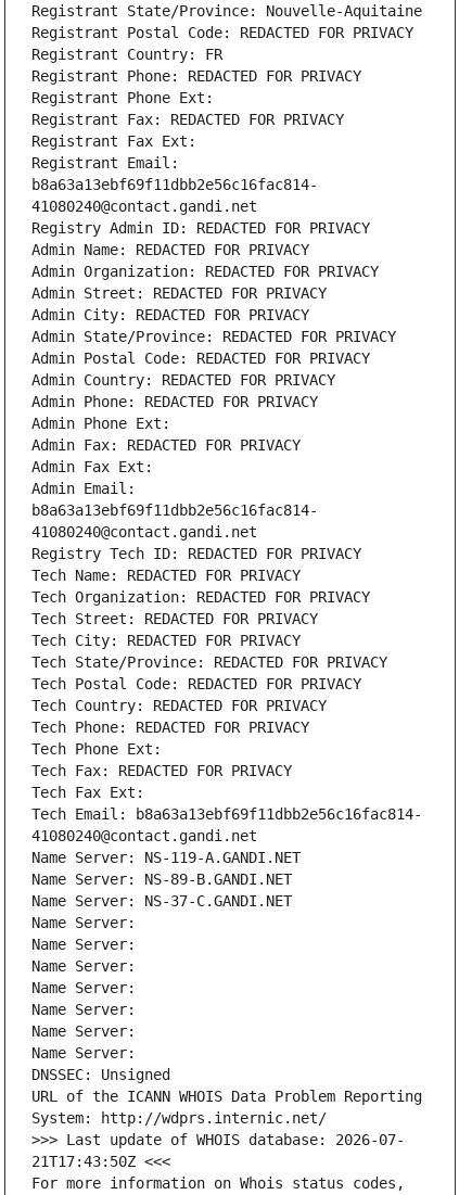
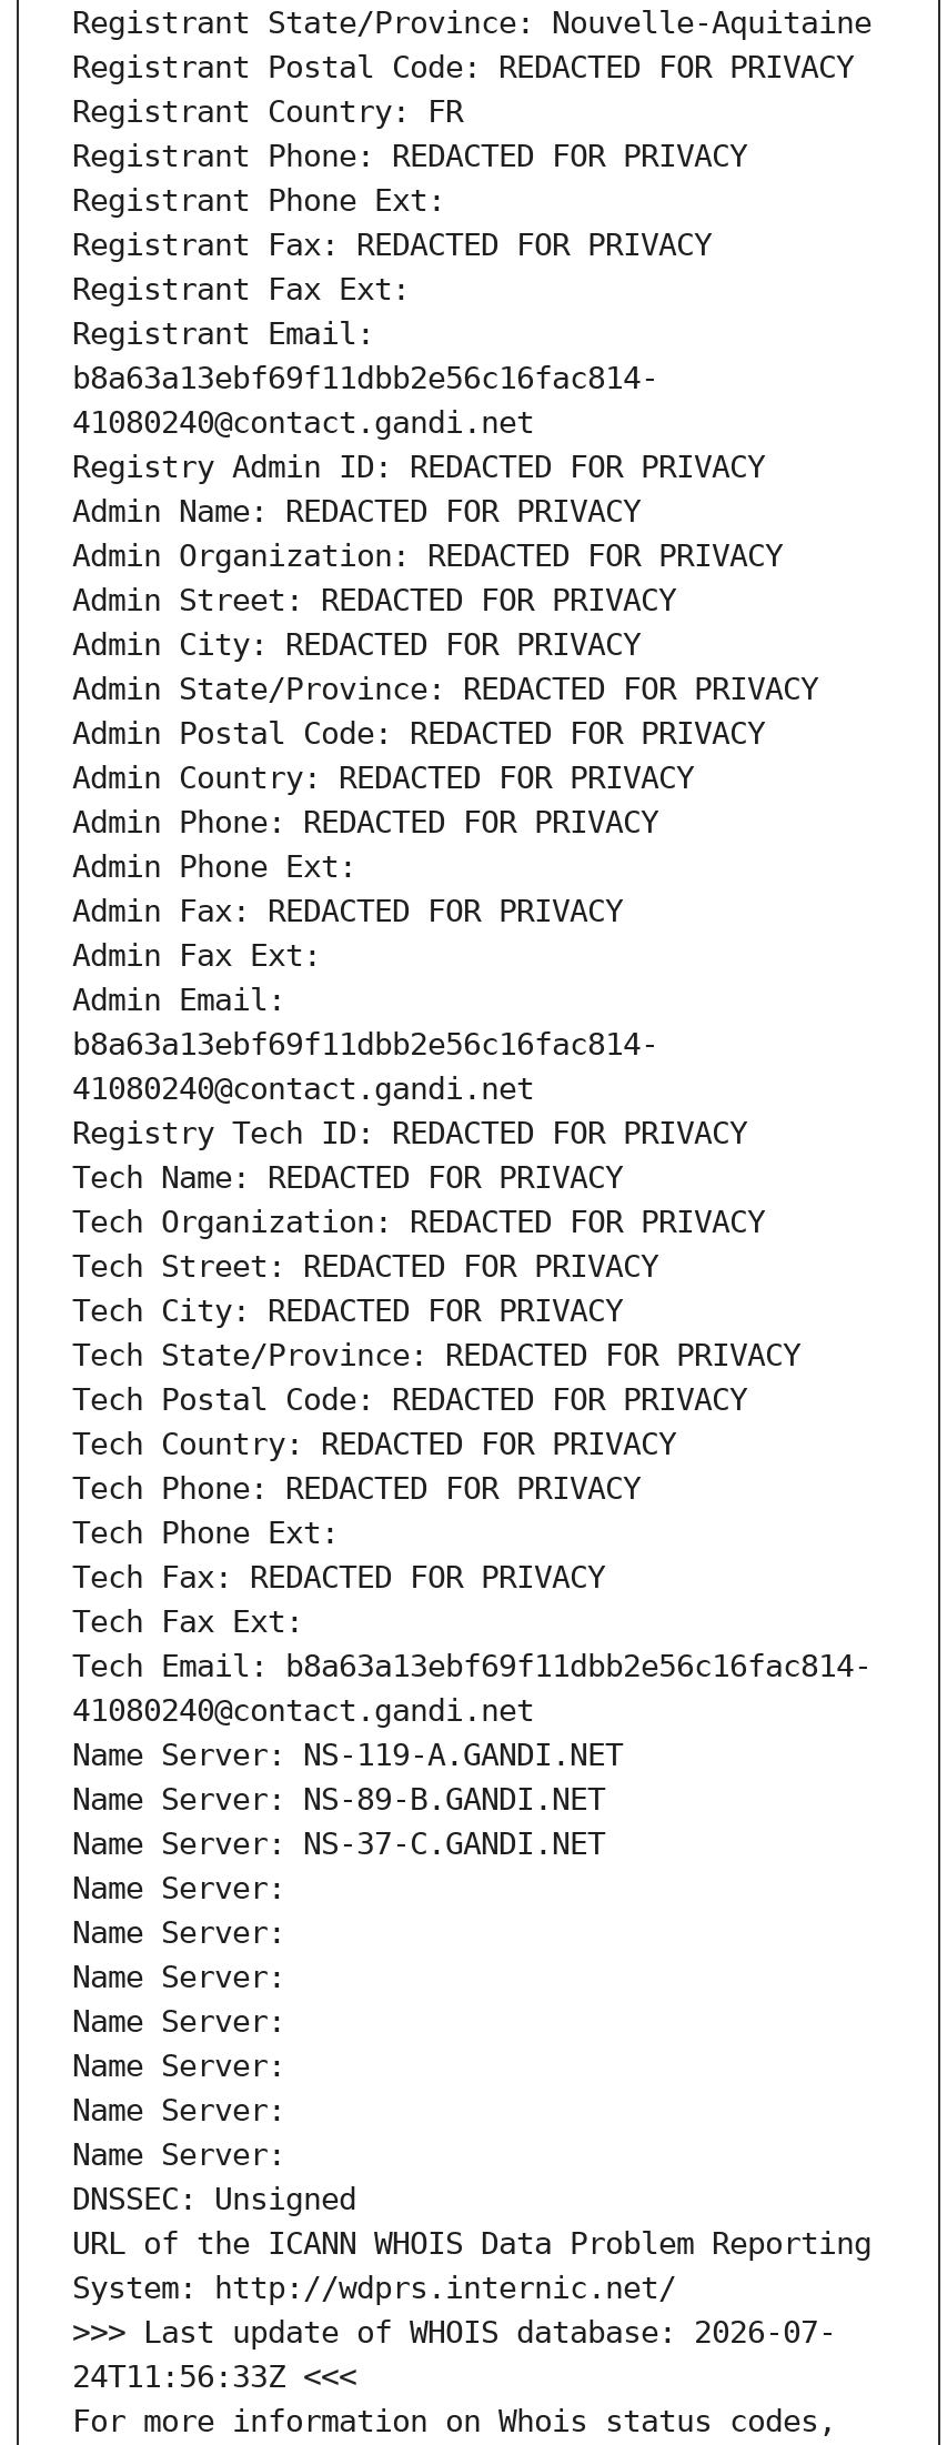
- 21T17:43:50Z <<<
+ 24T11:56:33Z <<<
